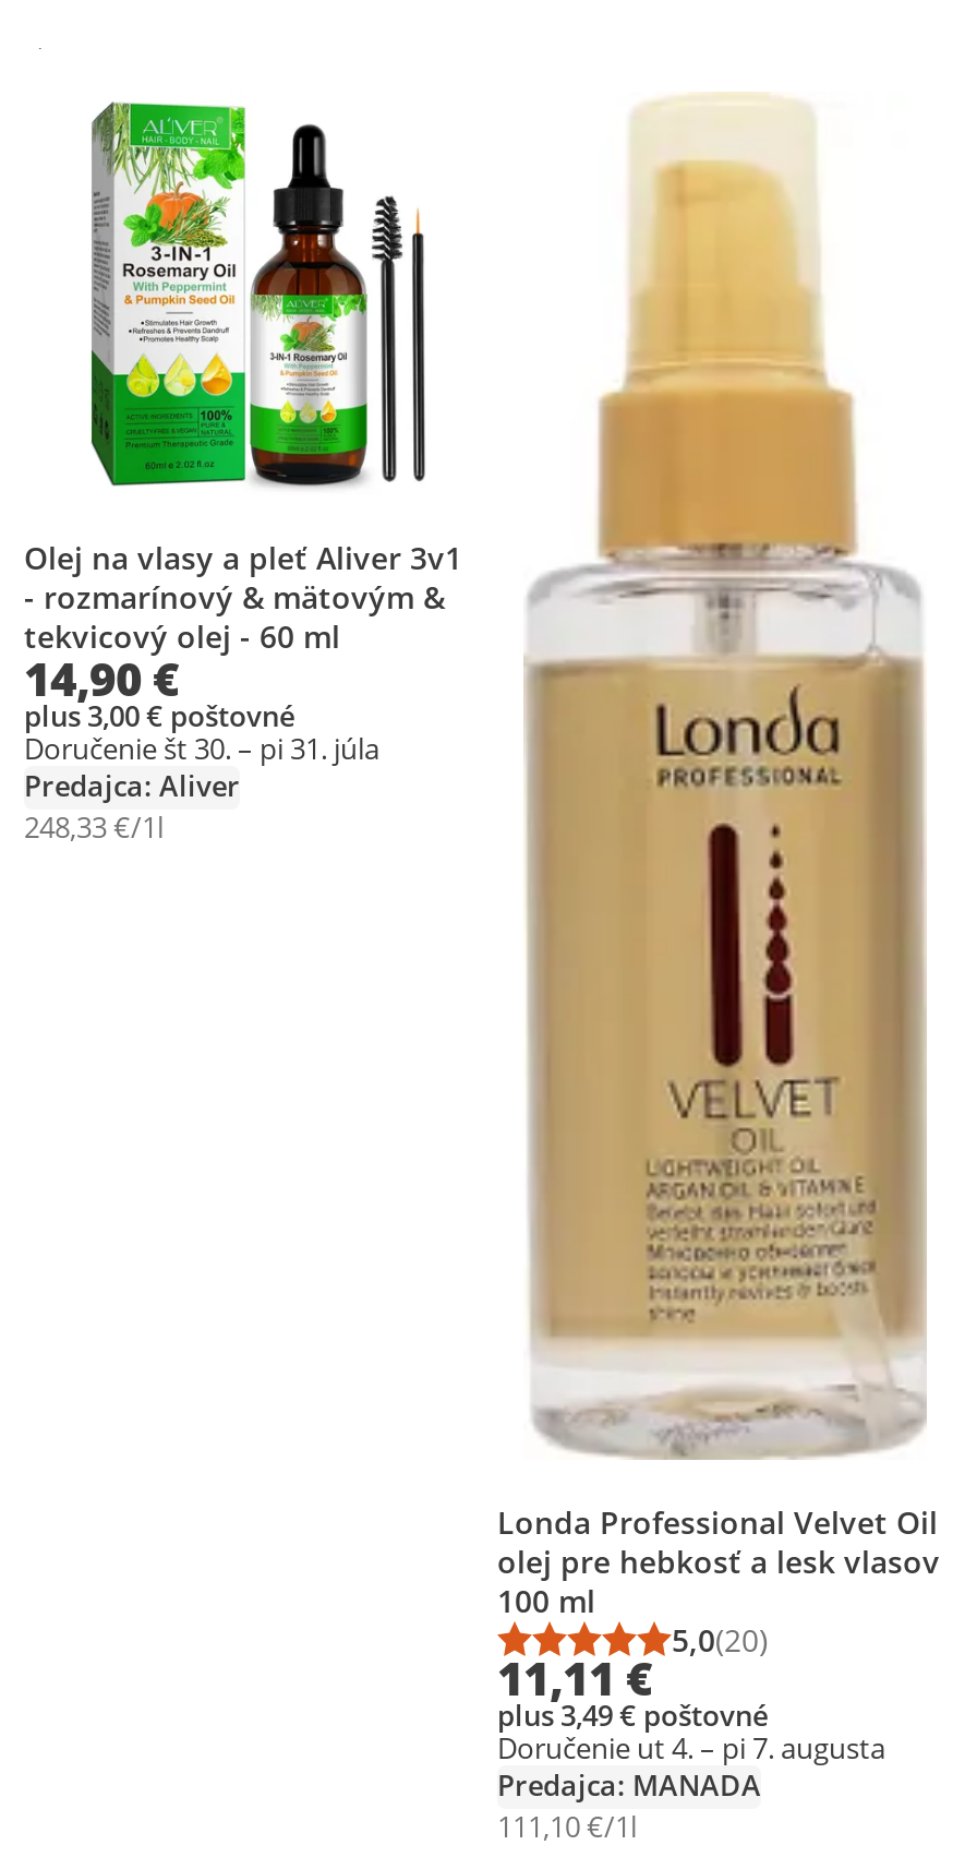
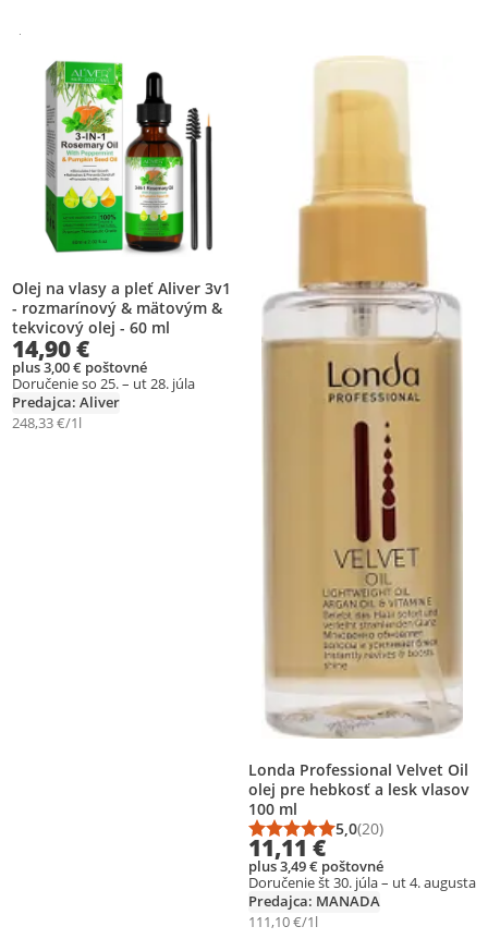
- Doručenie št 30. – pi 31. júla
+ Doručenie so 25. – ut 28. júla

- Doručenie ut 4. – pi 7. augusta
+ Doručenie št 30. júla – ut 4. augusta
